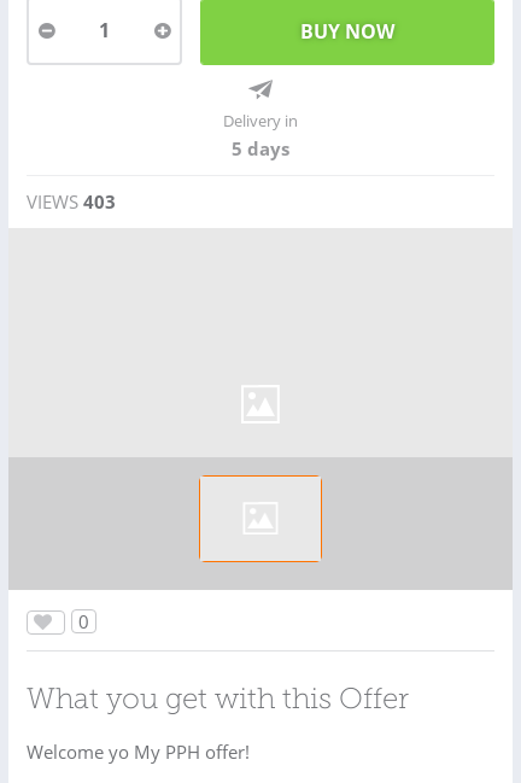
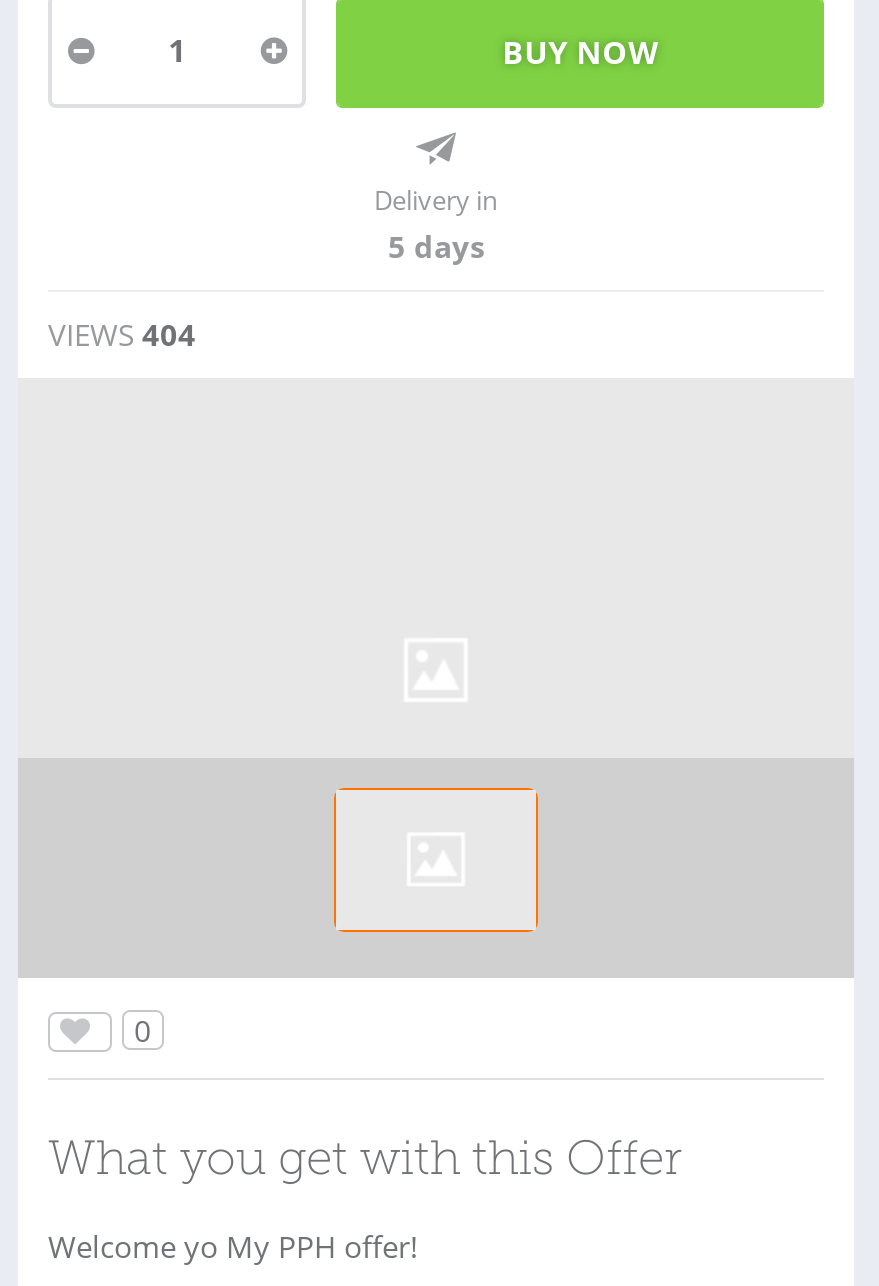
- VIEWS 403
+ VIEWS 404
